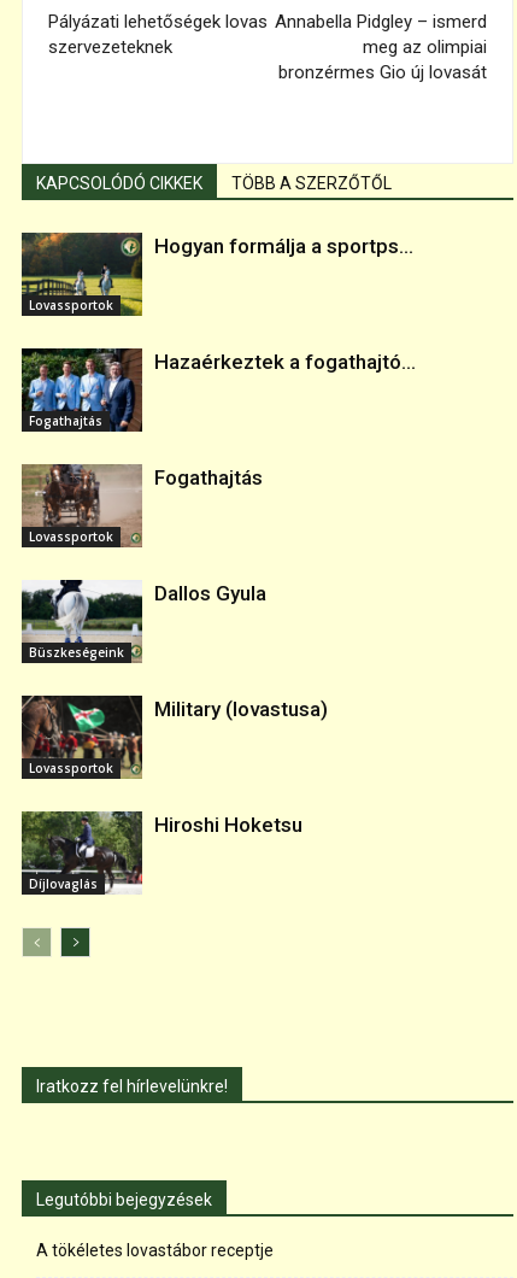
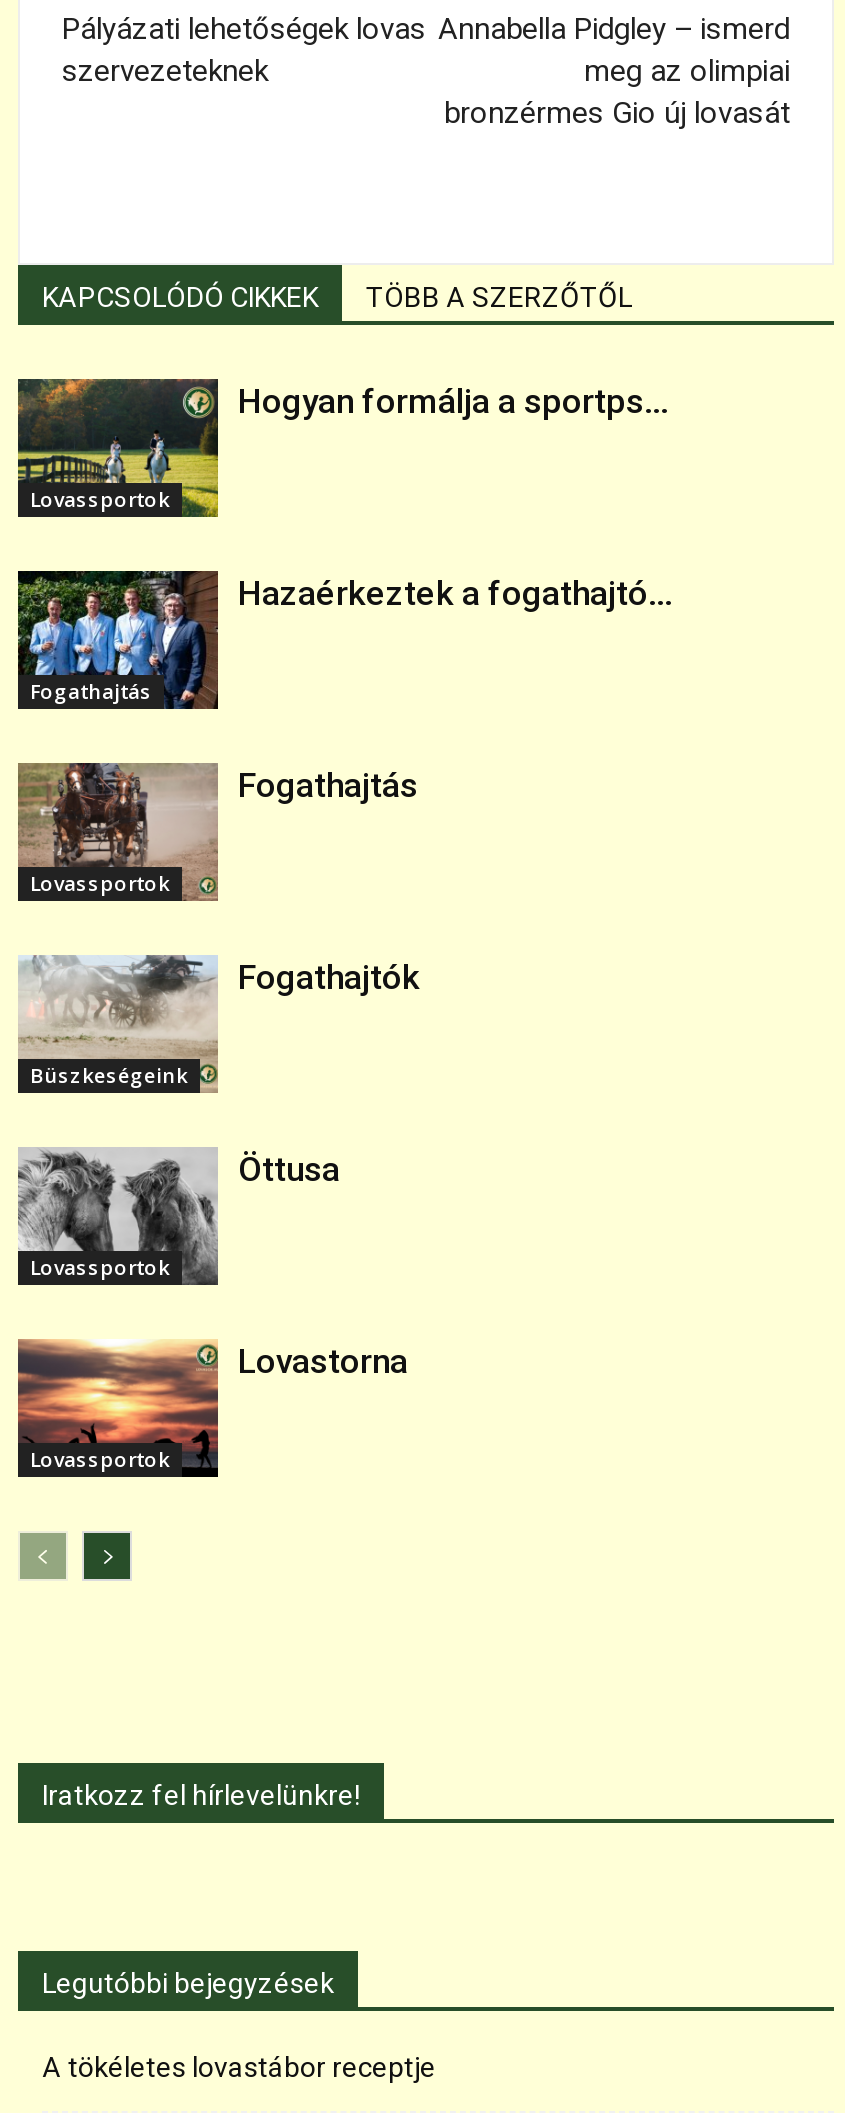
- [image]
- Dallos Gyula
+ [image]
+ Fogathajtók

- [image]
- Military (lovastusa)
+ [image]
+ Öttusa

- [image]
- Díjlovaglás
+ [image]
+ Lovassportok

- Hiroshi Hoketsu
+ Lovastorna
